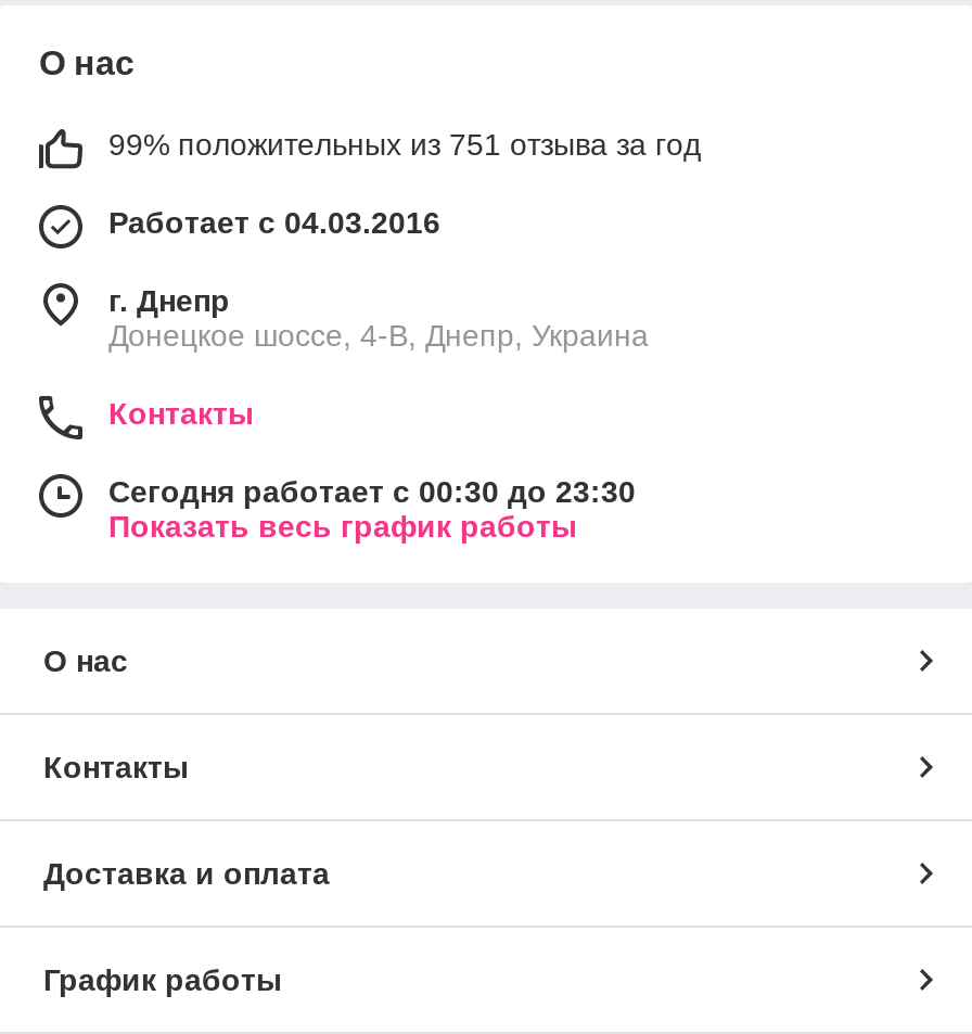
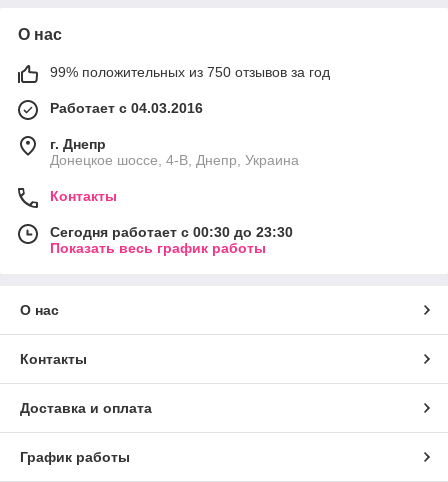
- 99% положительных из 751 отзыва за год
+ 99% положительных из 750 отзывов за год
